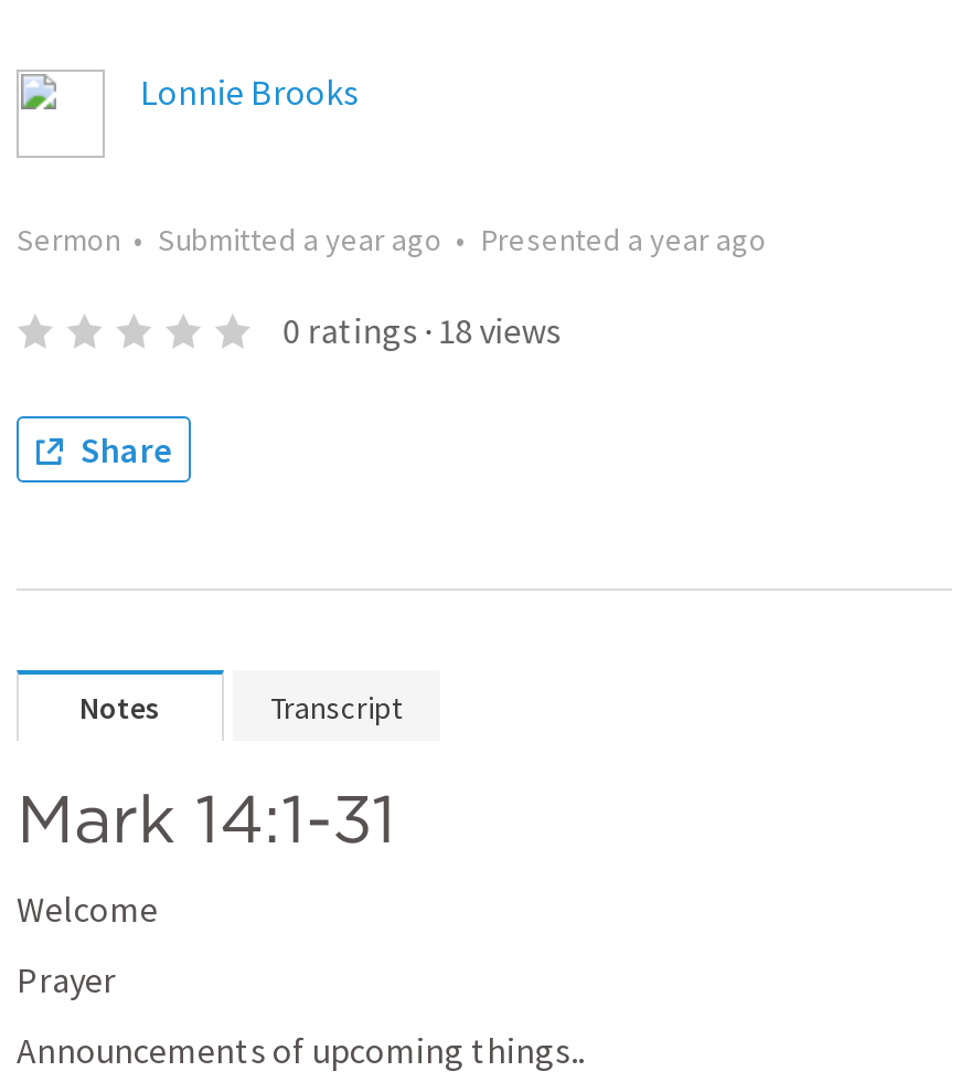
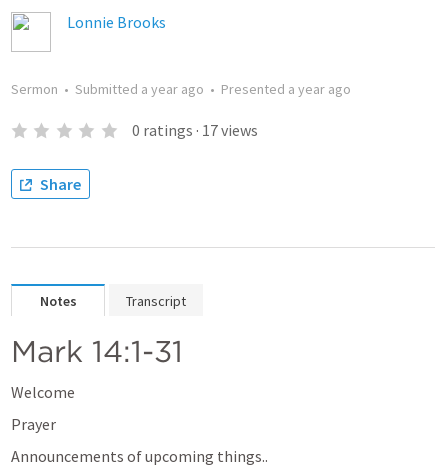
- 0 ratings · 18 views
+ 0 ratings · 17 views
